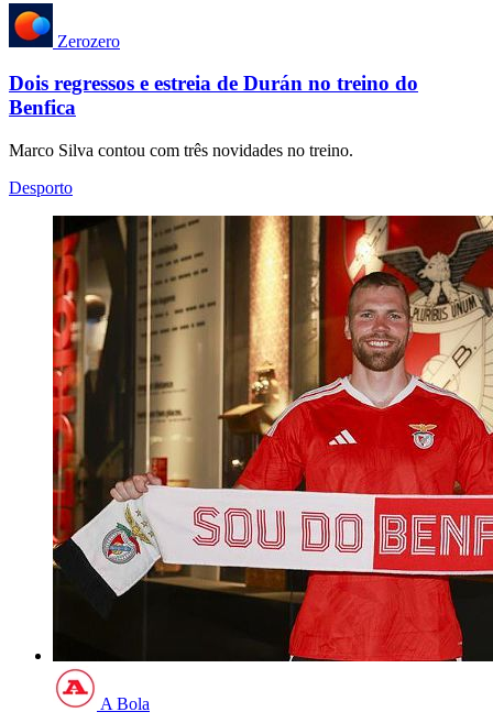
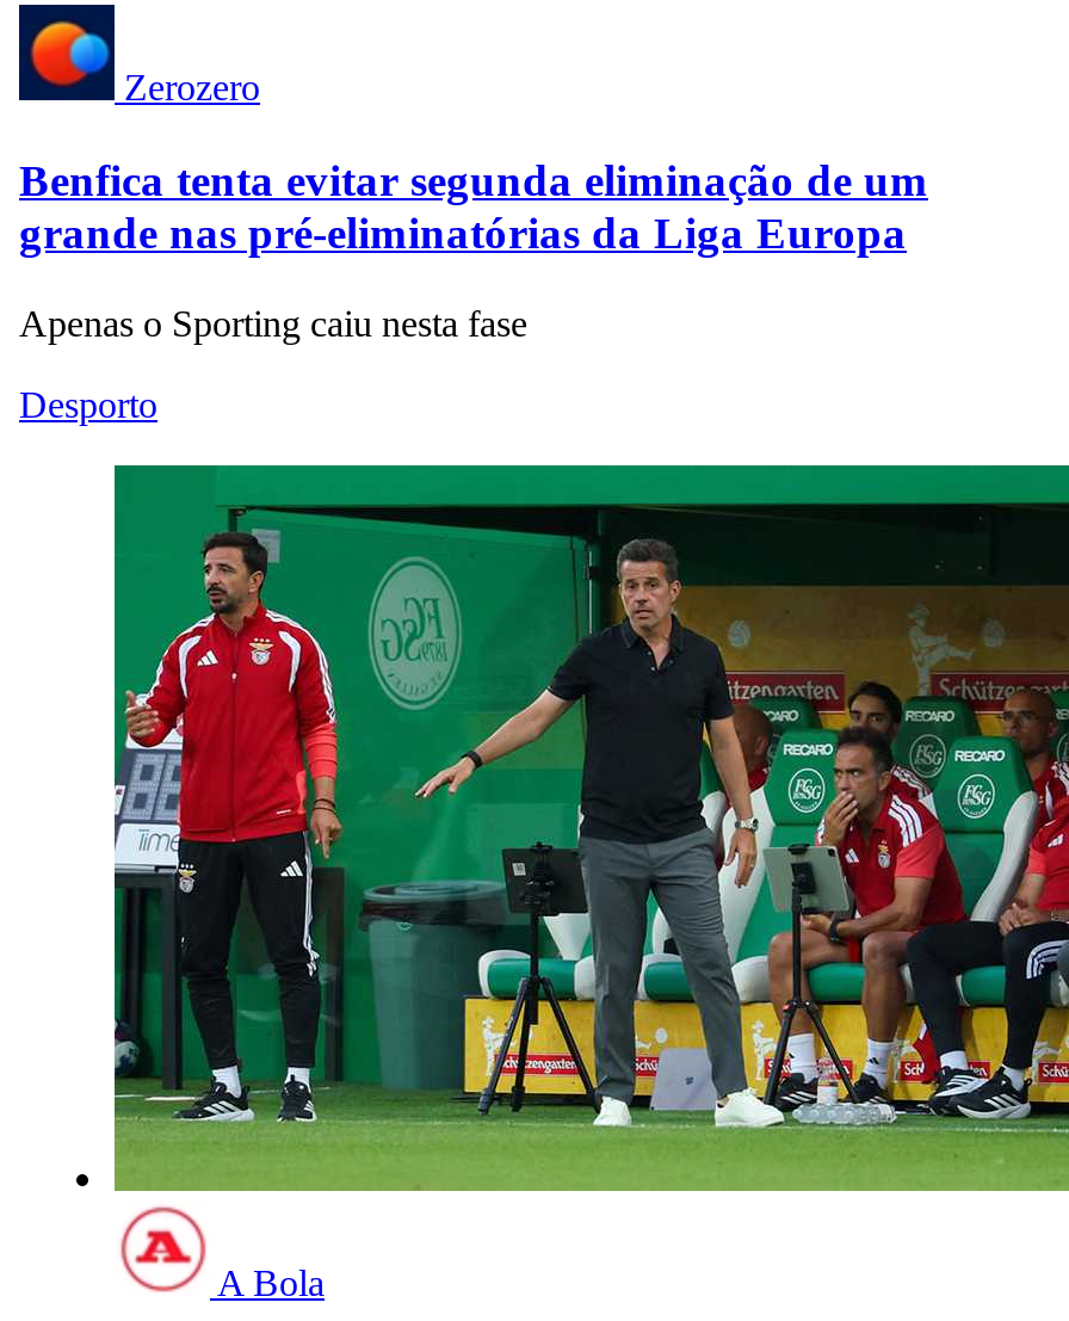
- Dois regressos e estreia de Durán no treino do
- Benfica
+ Benfica tenta evitar segunda eliminação de um
+ grande nas pré-eliminatórias da Liga Europa

- Marco Silva contou com três novidades no treino.
+ Apenas o Sporting caiu nesta fase

- [image]
+ [image]
